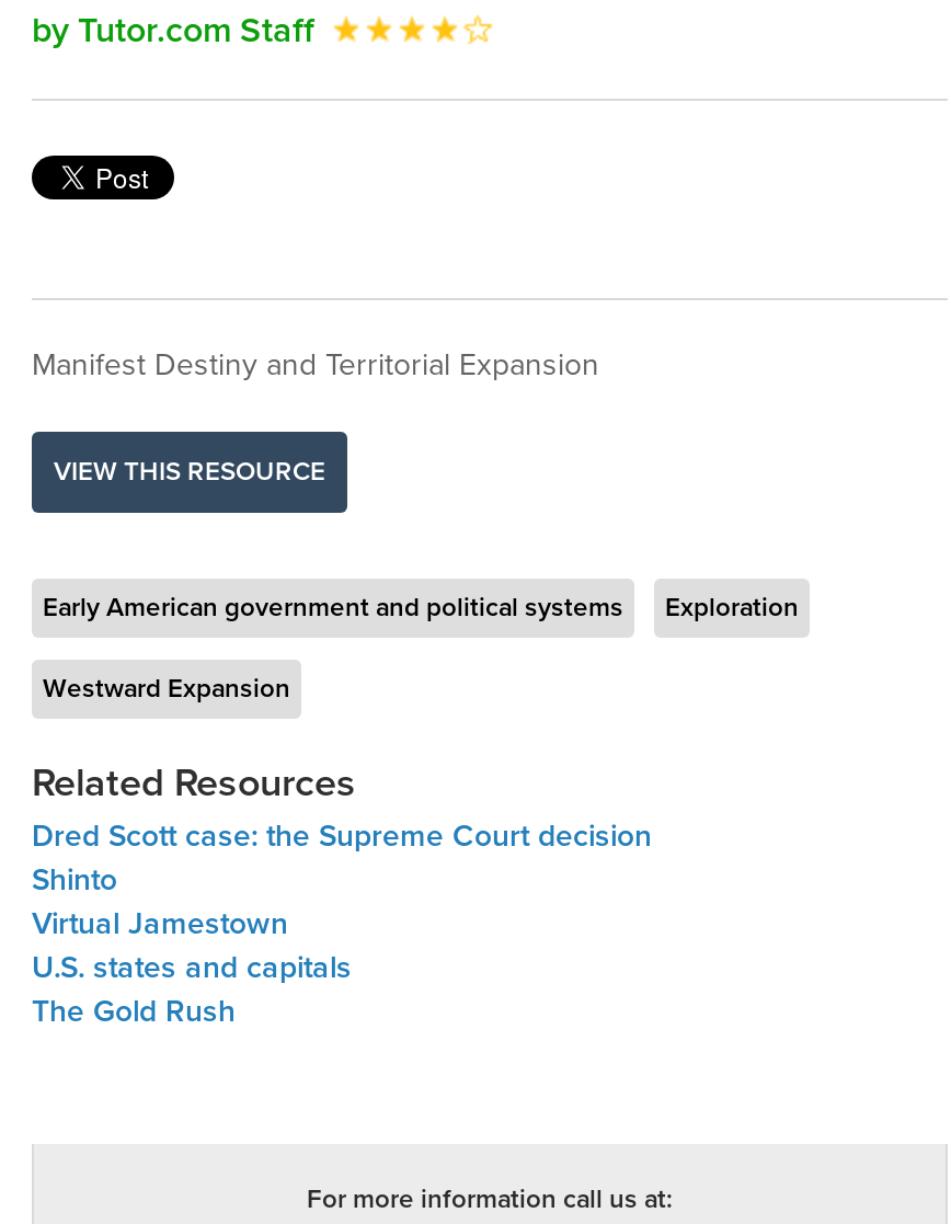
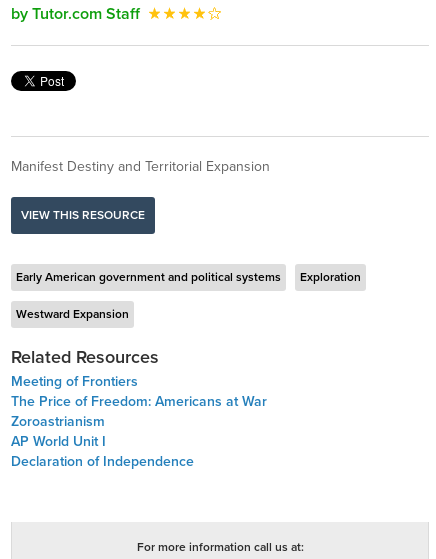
- Dred Scott case: the Supreme Court decision
- Shinto
- Virtual Jamestown
- U.S. states and capitals
- The Gold Rush
+ Meeting of Frontiers
+ The Price of Freedom: Americans at War
+ Zoroastrianism
+ AP World Unit I
+ Declaration of Independence
